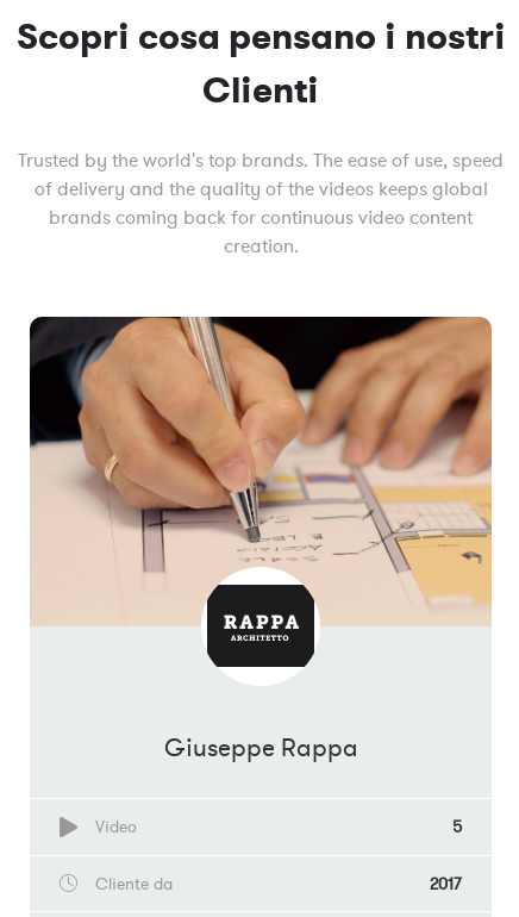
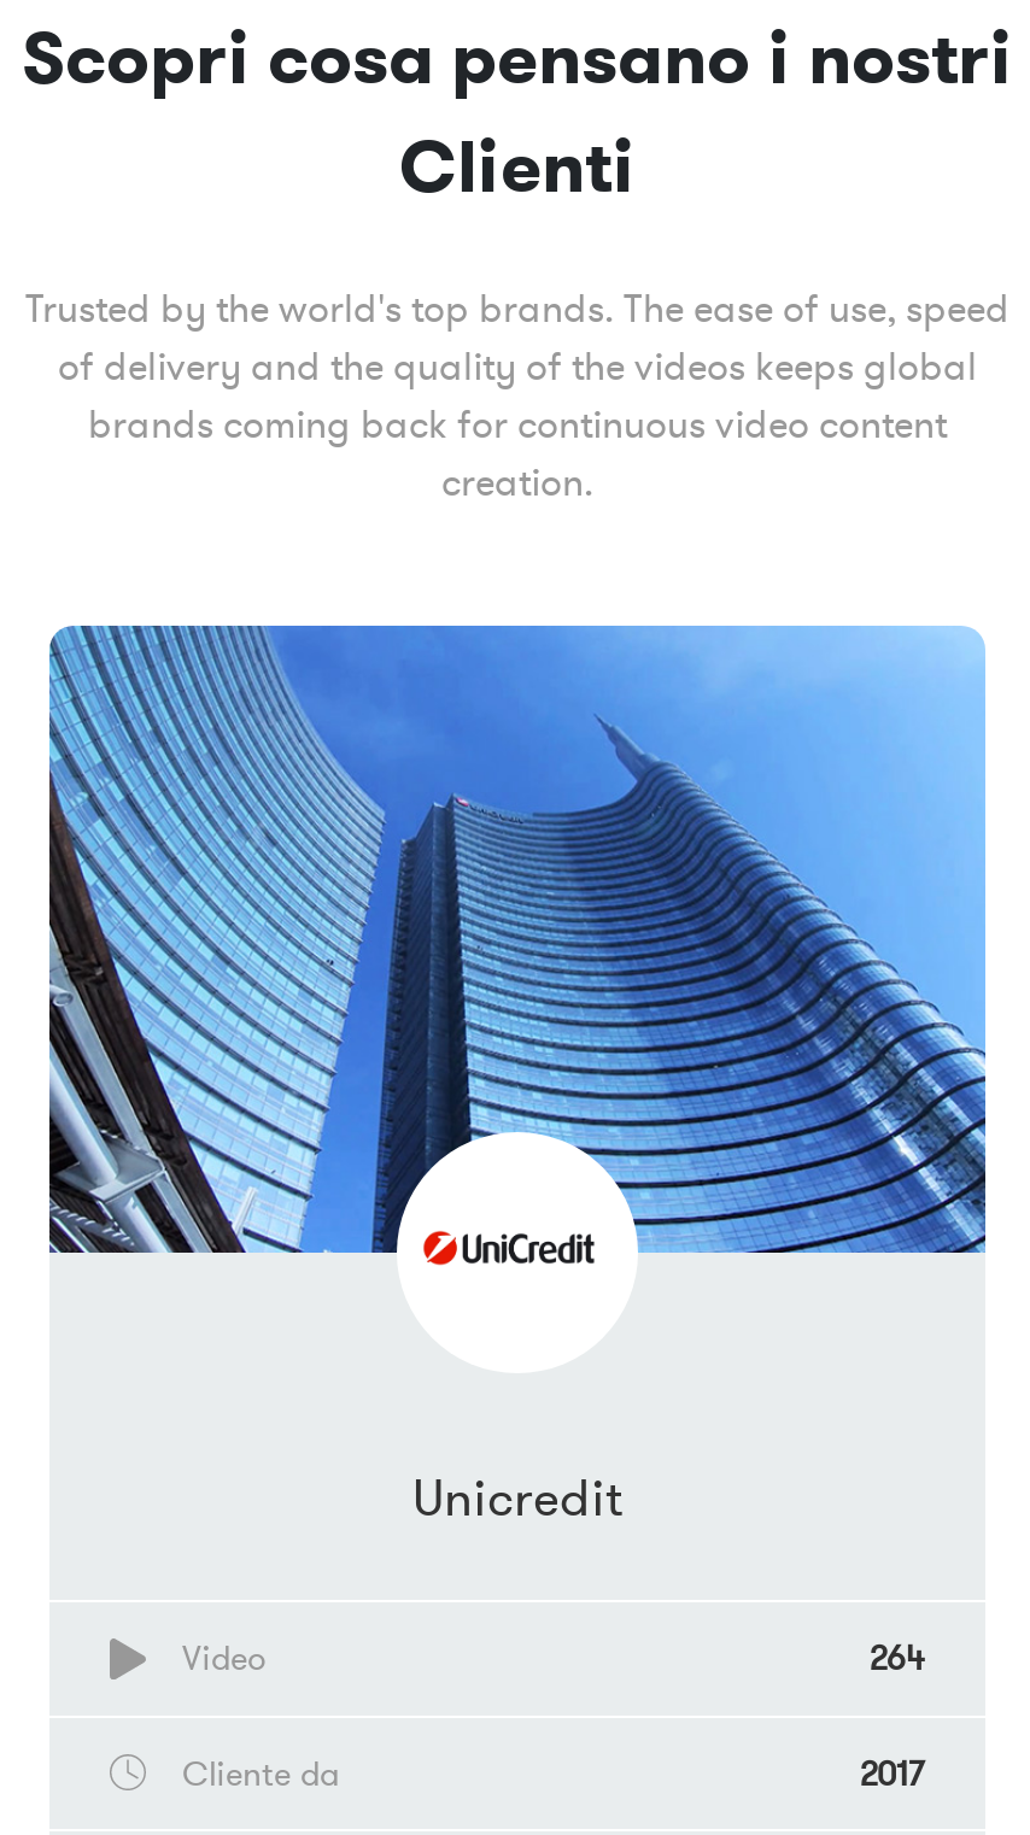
- [image]
+ [image]

- Giuseppe Rappa
+ Unicredit

- 5
+ 264
